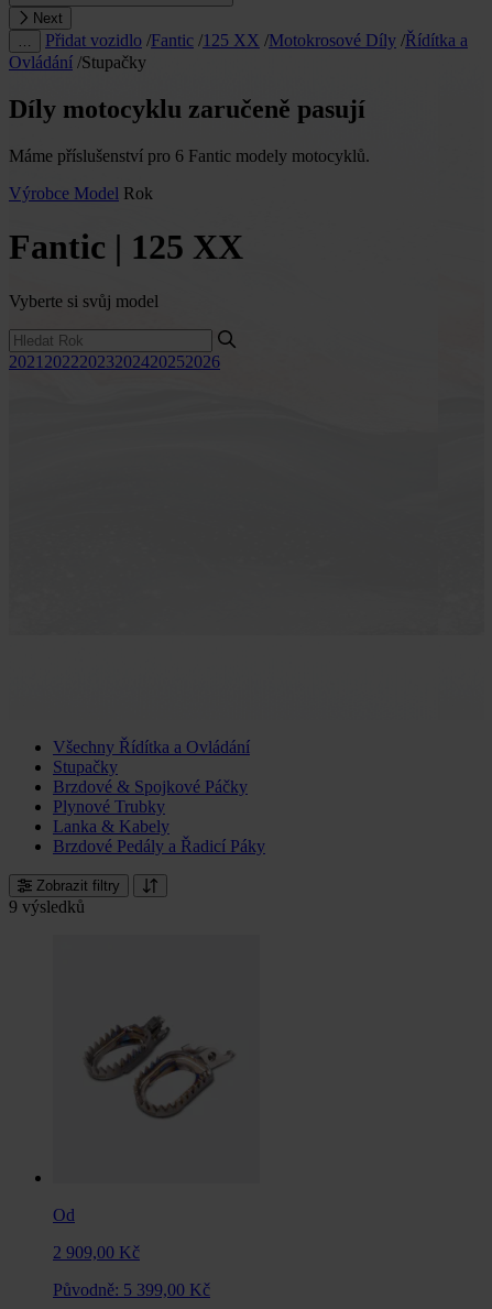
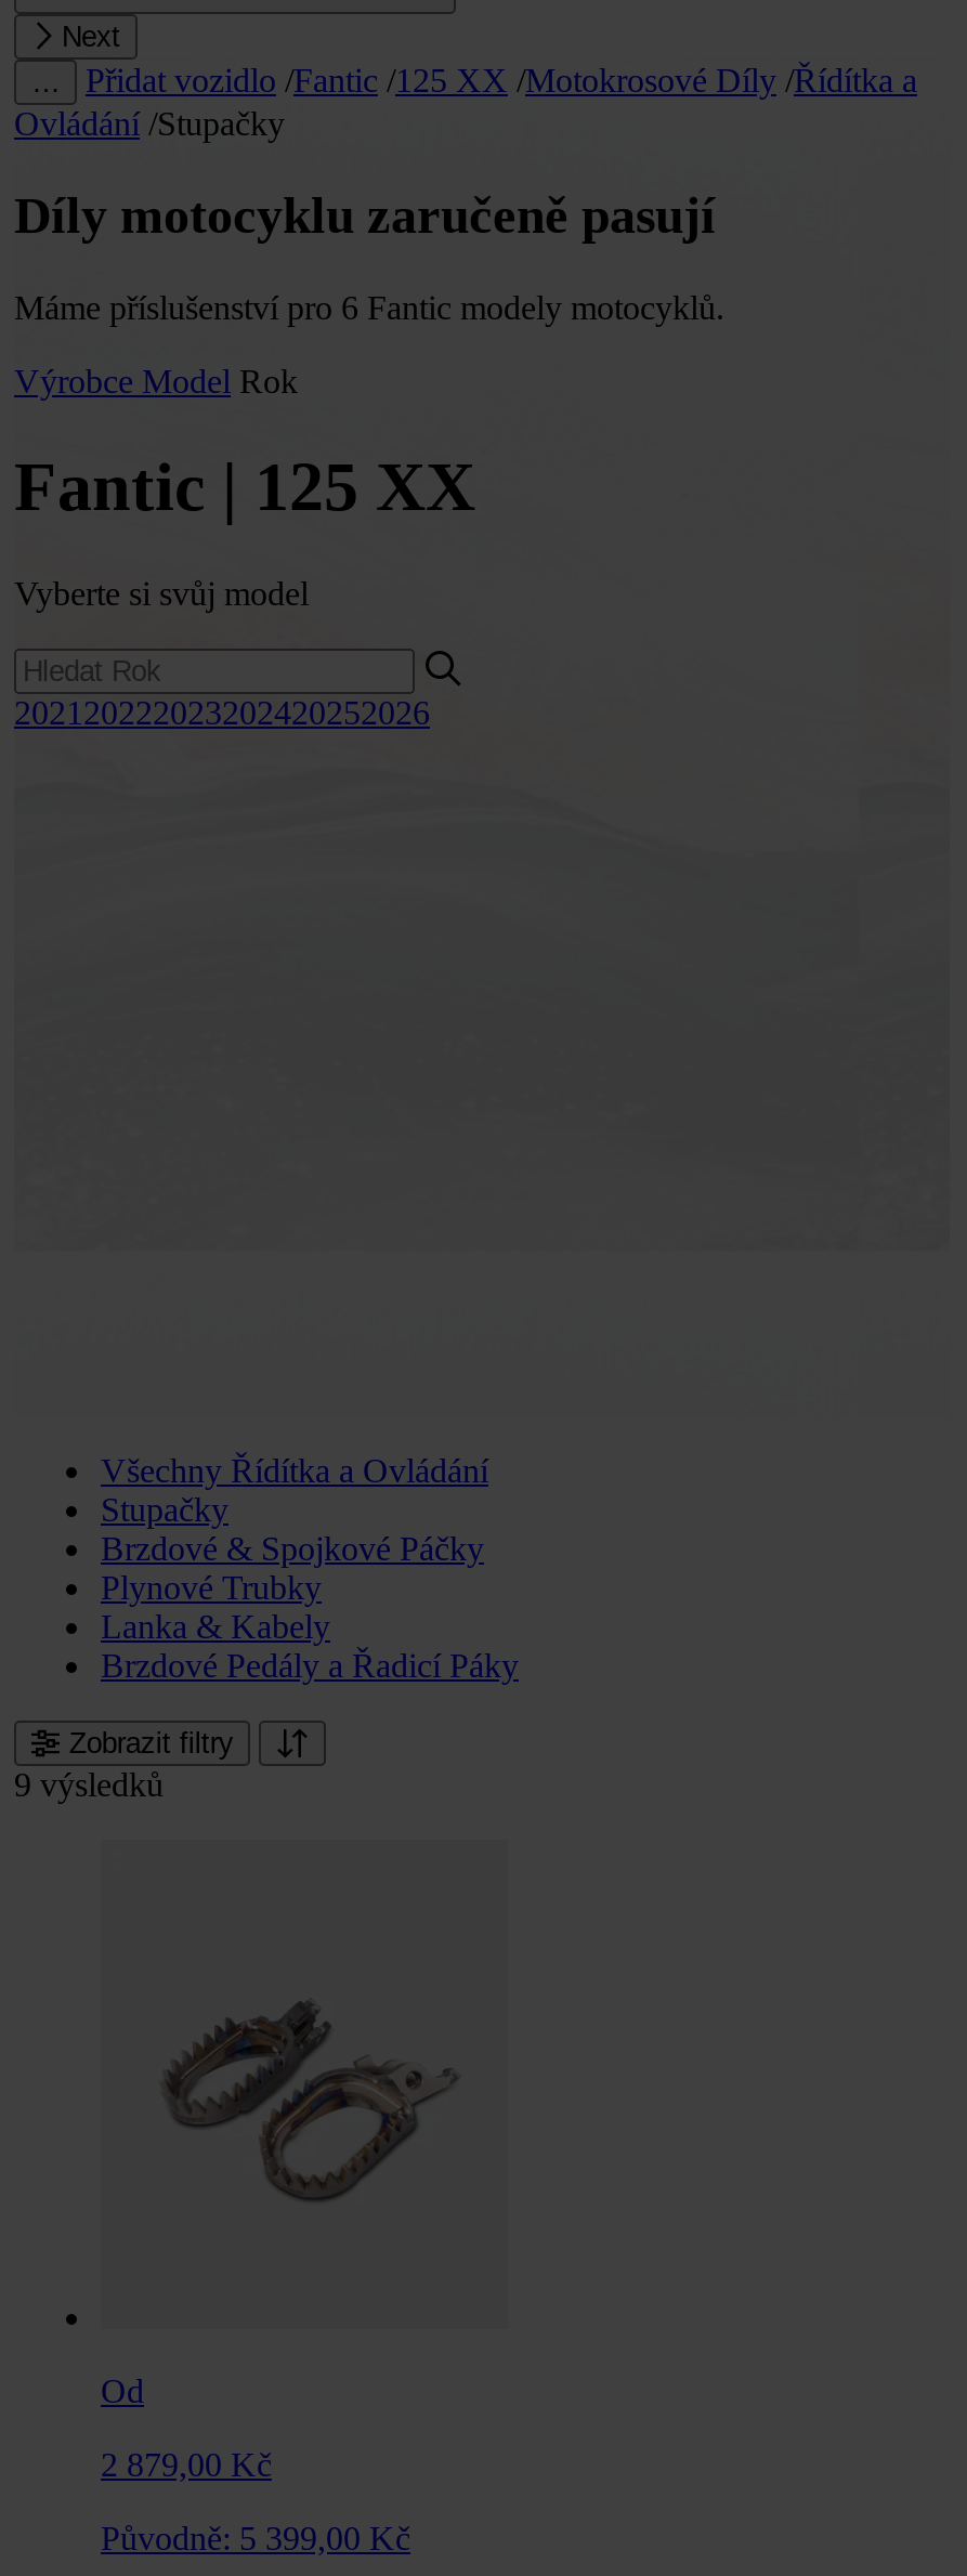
- 2 909,00 Kč
+ 2 879,00 Kč
